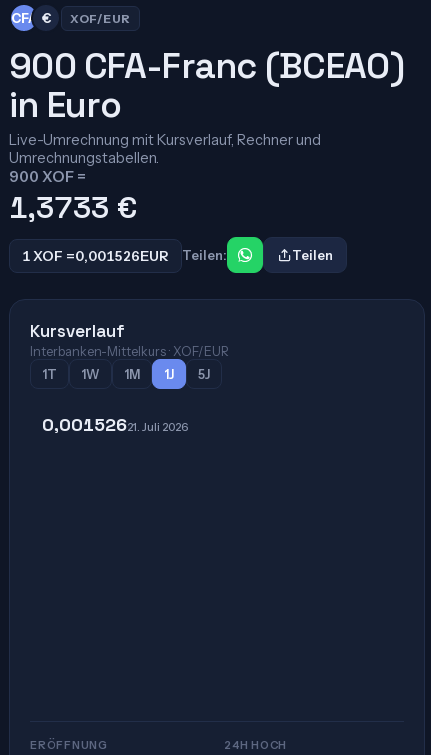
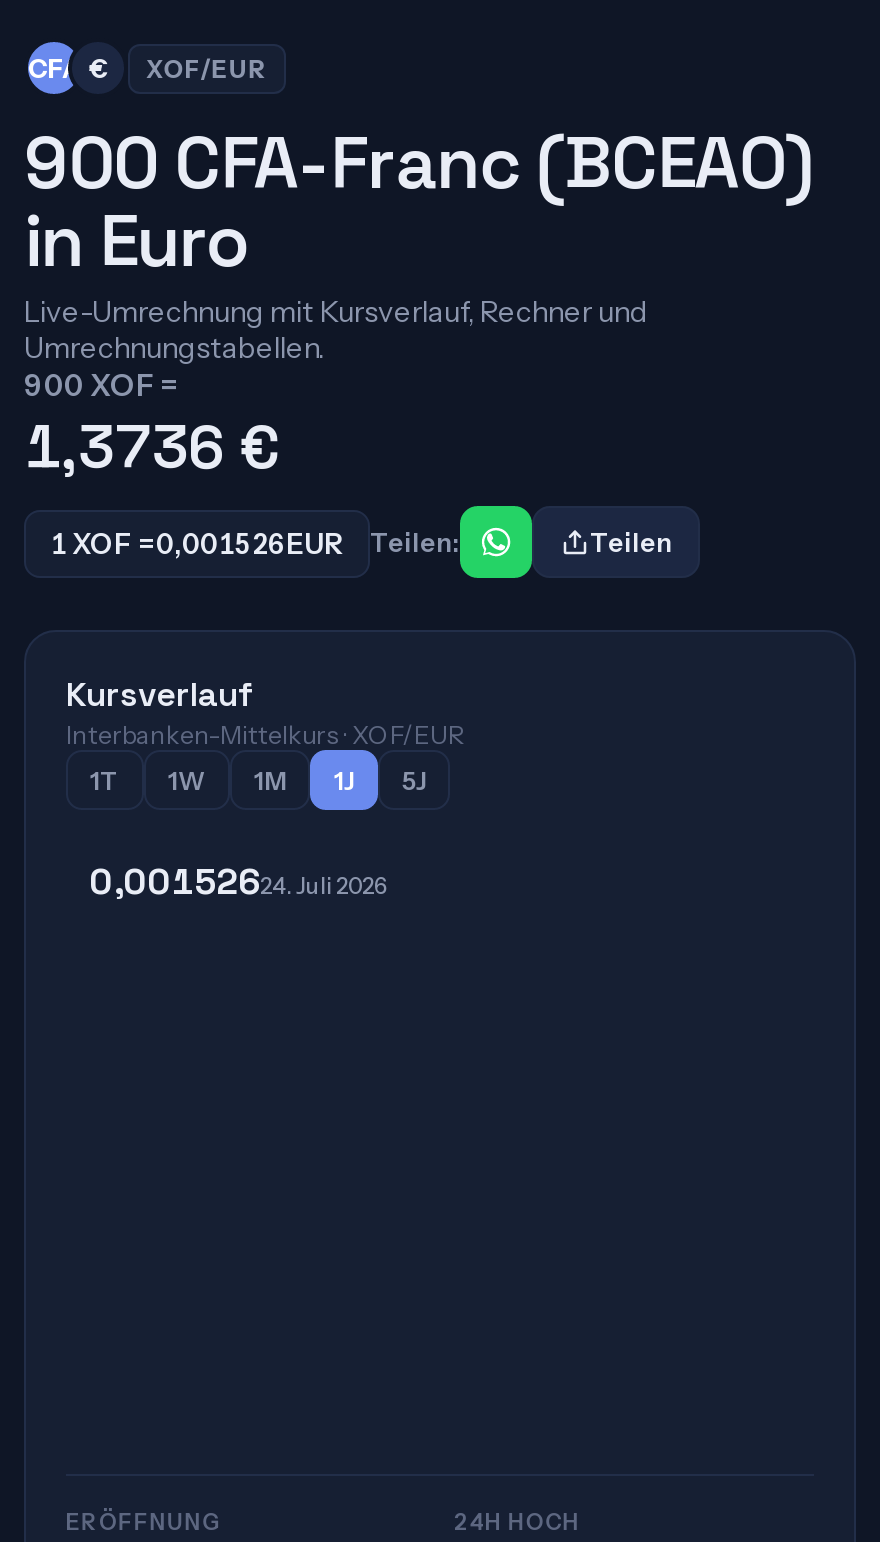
- 1,3733 €
+ 1,3736 €

- 0,00152621. Juli 2026
+ 0,00152624. Juli 2026
